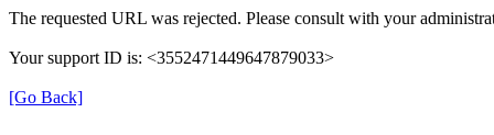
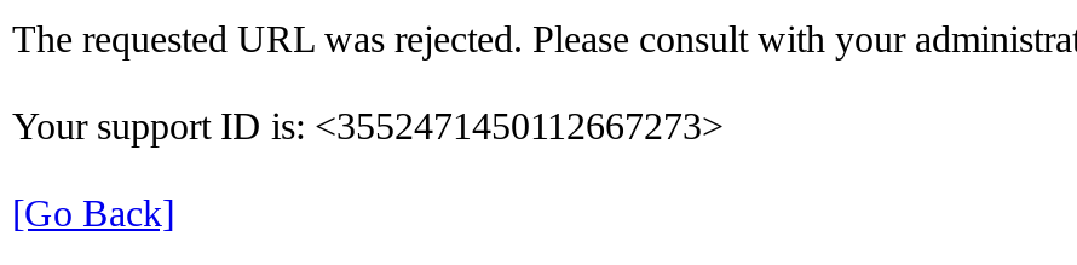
- Your support ID is: <3552471449647879033>
+ Your support ID is: <3552471450112667273>
